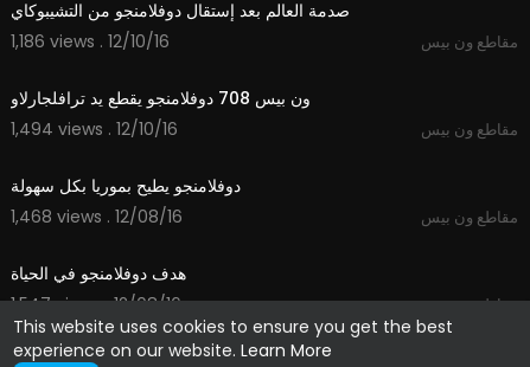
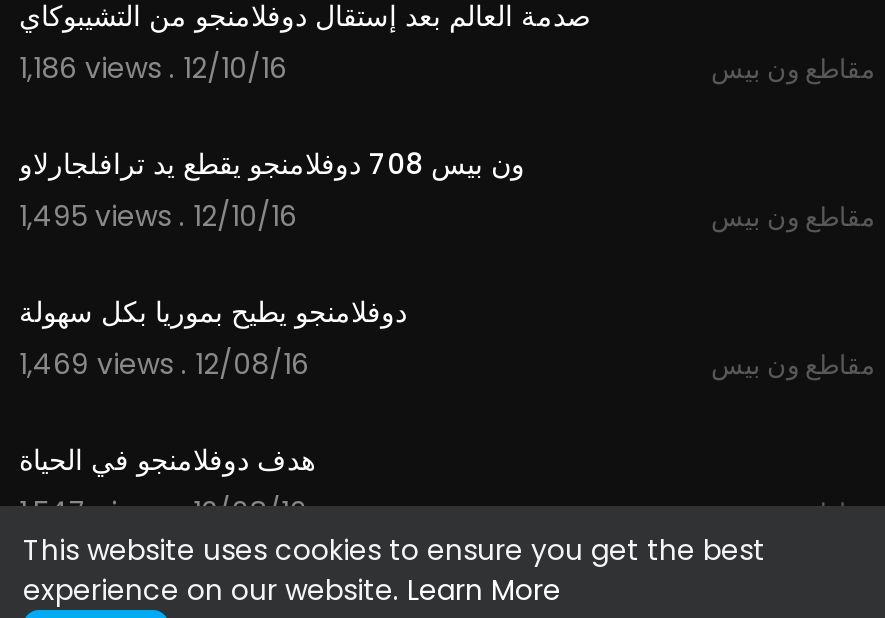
- 1,494 views . 12/10/16
+ 1,495 views . 12/10/16

- 1,468 views . 12/08/16
+ 1,469 views . 12/08/16
